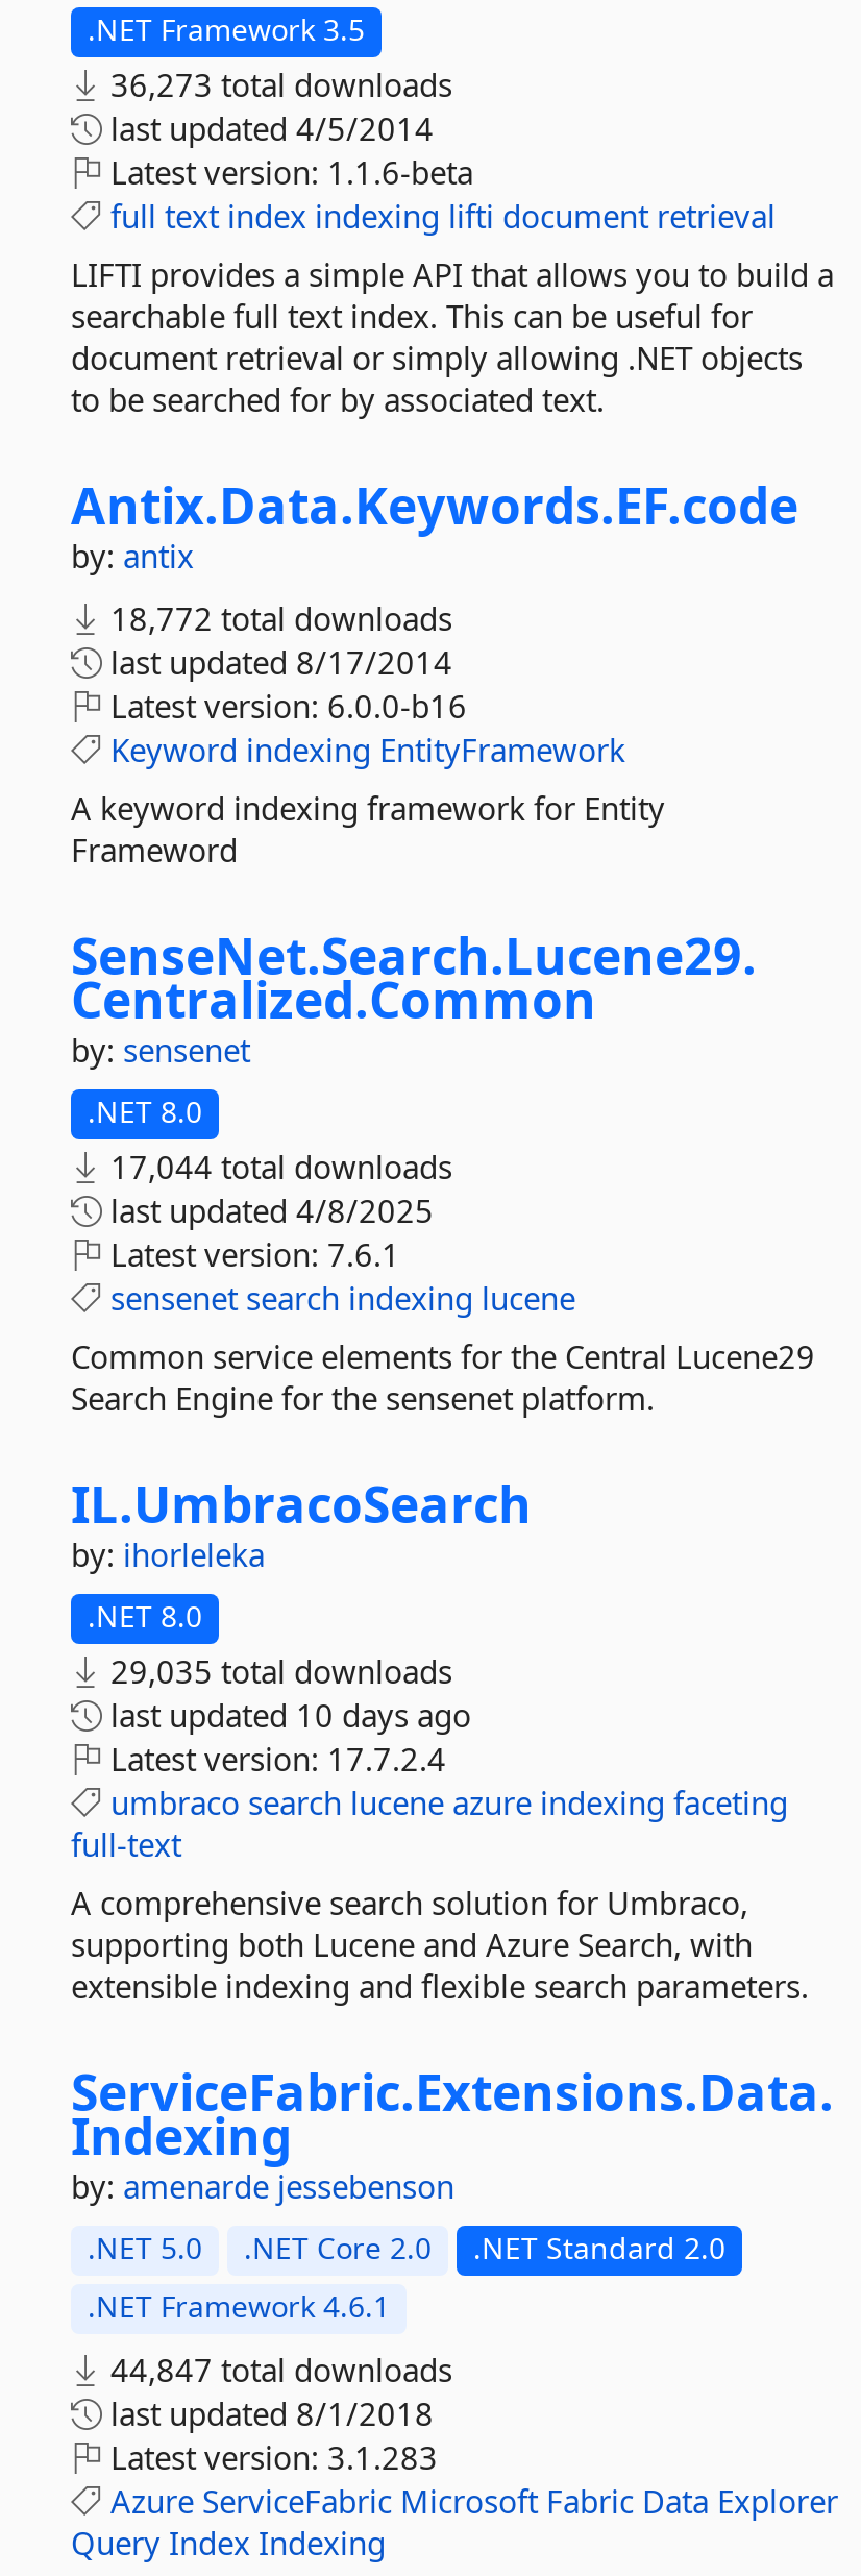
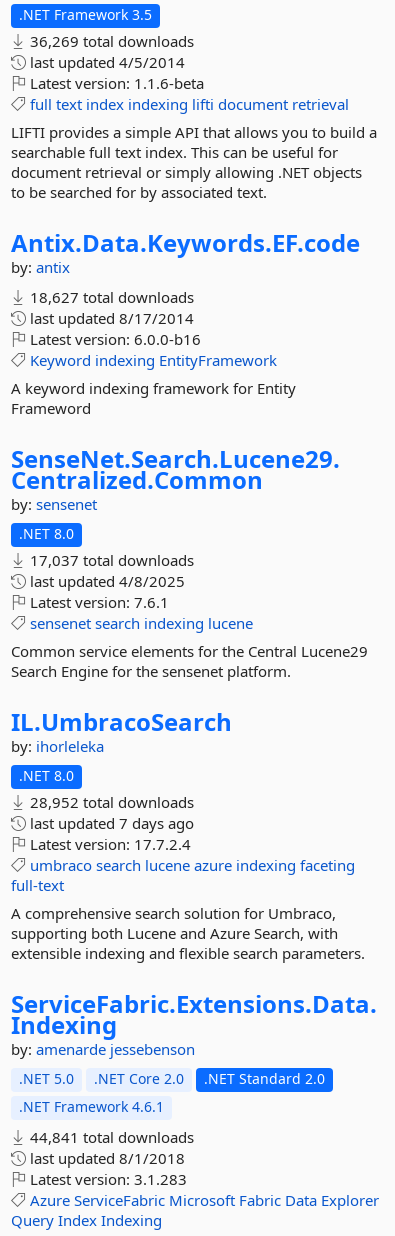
- 36,273 total downloads
+ 36,269 total downloads

- 18,772 total downloads
+ 18,627 total downloads

- 17,044 total downloads
+ 17,037 total downloads

- 29,035 total downloads
+ 28,952 total downloads

- last updated 10 days ago
+ last updated 7 days ago

- 44,847 total downloads
+ 44,841 total downloads
